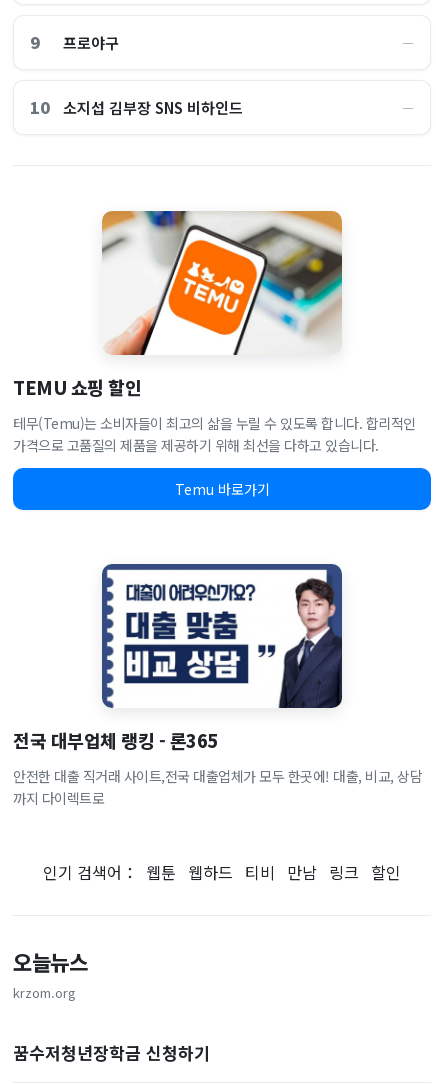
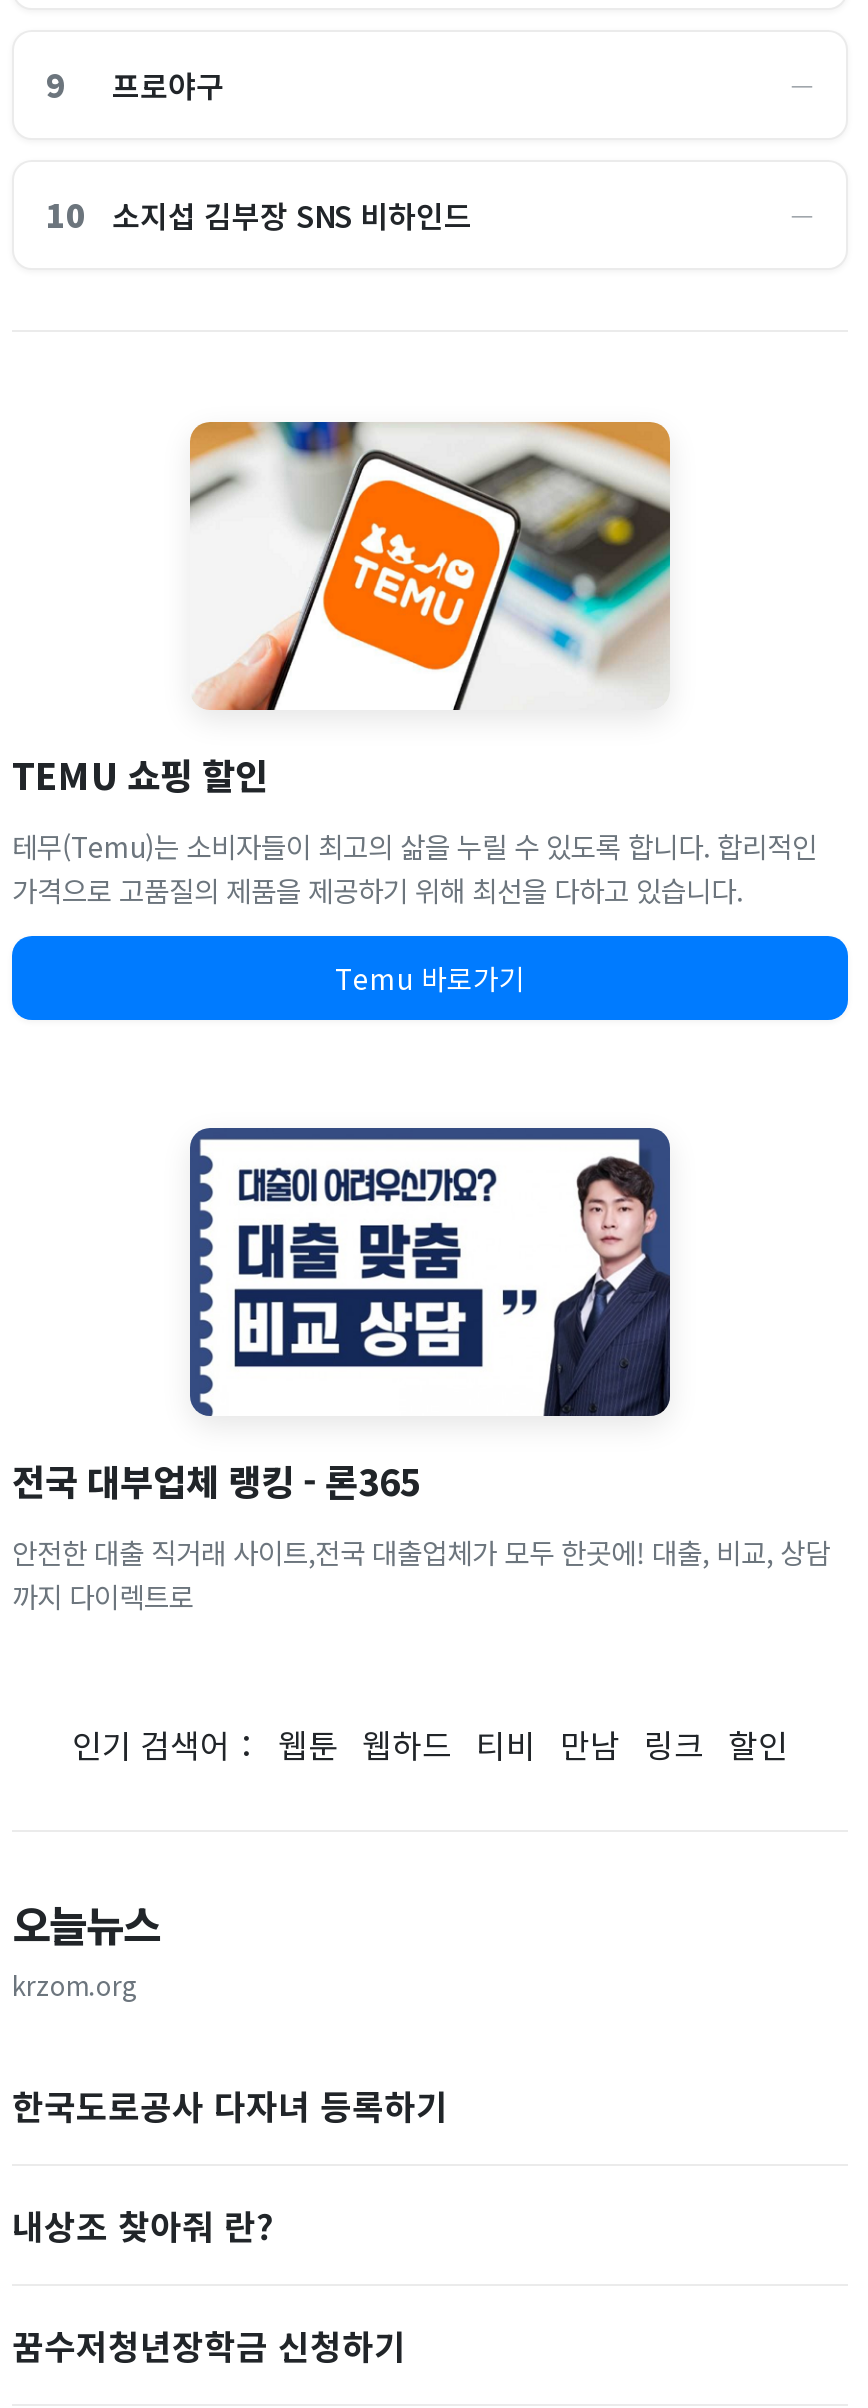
+ 한국도로공사 다자녀 등록하기
+ 내상조 찾아줘 란?
